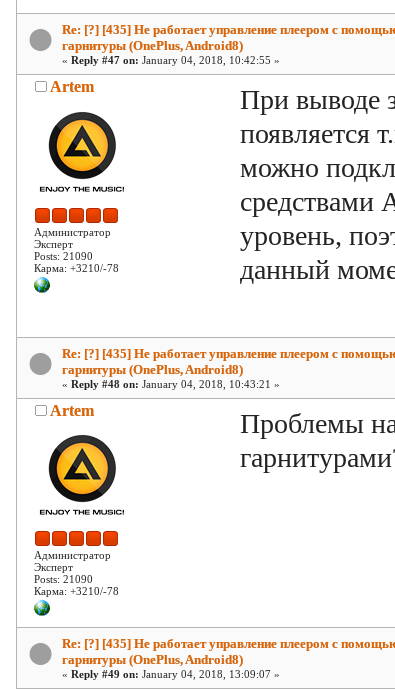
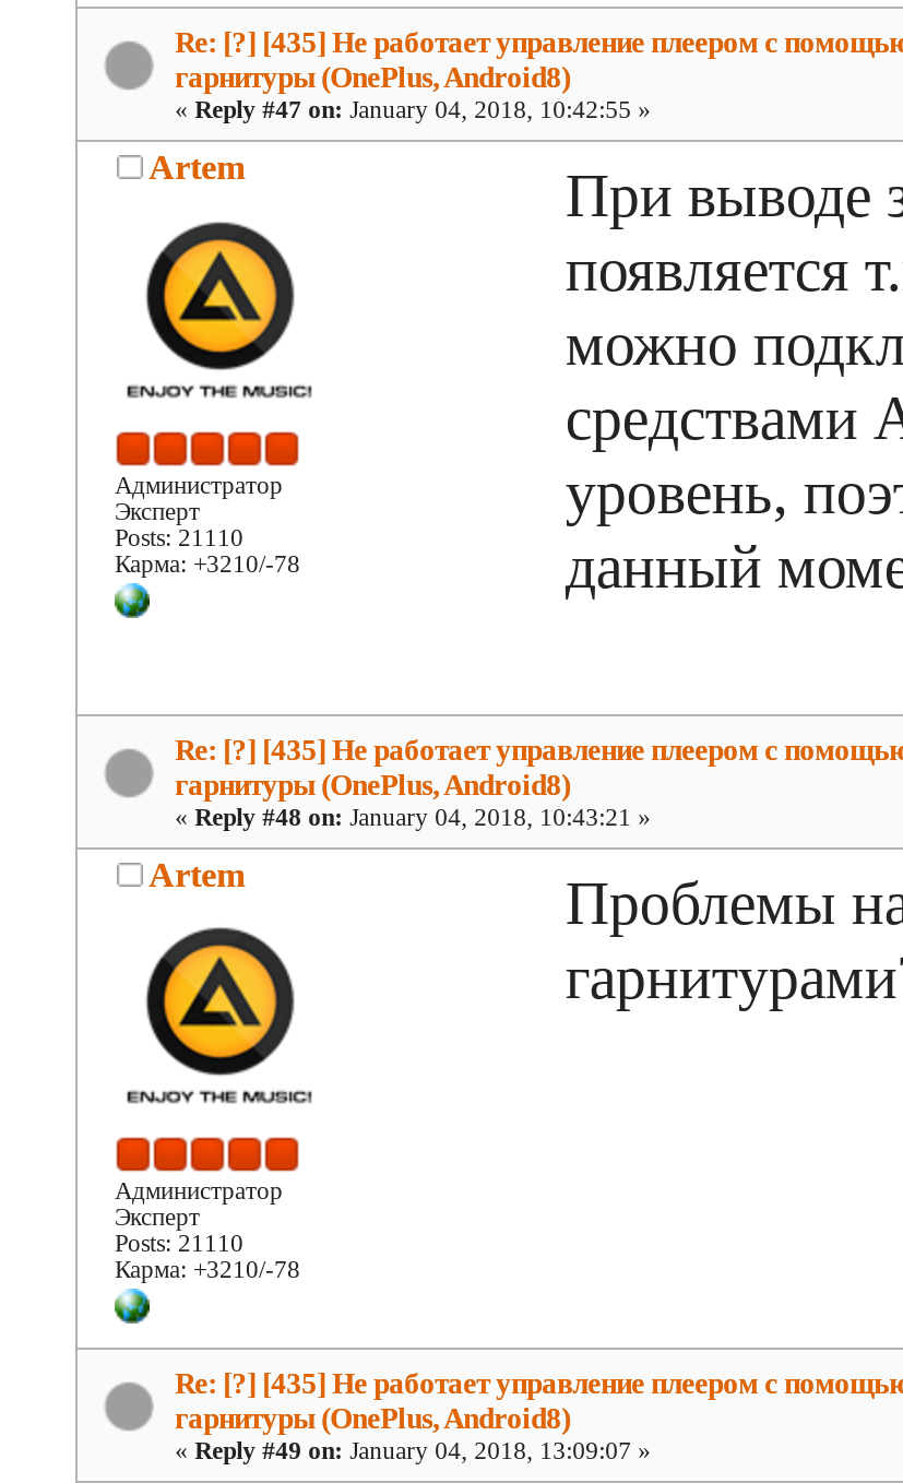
- Posts: 21090
+ Posts: 21110

- Posts: 21090
+ Posts: 21110
